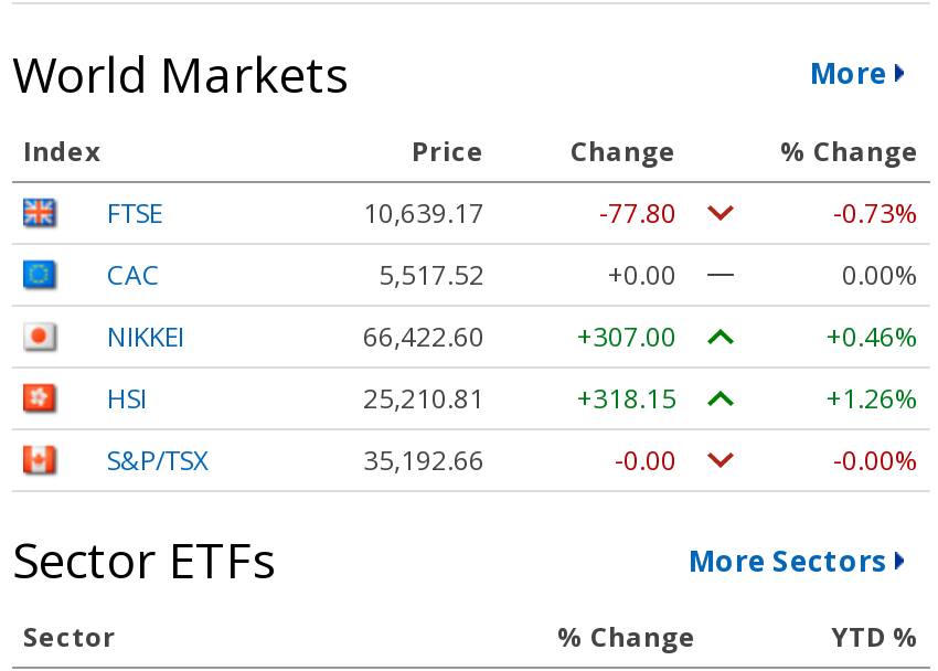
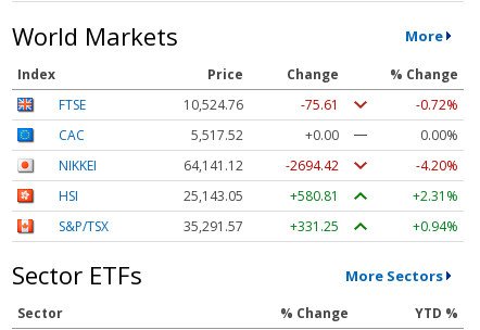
- 10,639.17
+ 10,524.76

- -77.80
+ -75.61

- -0.73%
+ -0.72%

- 66,422.60
+ 64,141.12

- +307.00
+ -2694.42

- +0.46%
+ -4.20%

- 25,210.81
+ 25,143.05

- +318.15
+ +580.81

- +1.26%
+ +2.31%

- 35,192.66
+ 35,291.57

- -0.00
+ +331.25

- -0.00%
+ +0.94%
